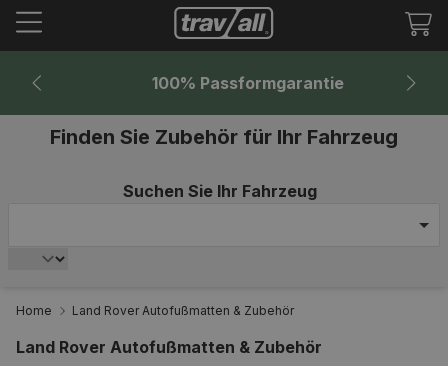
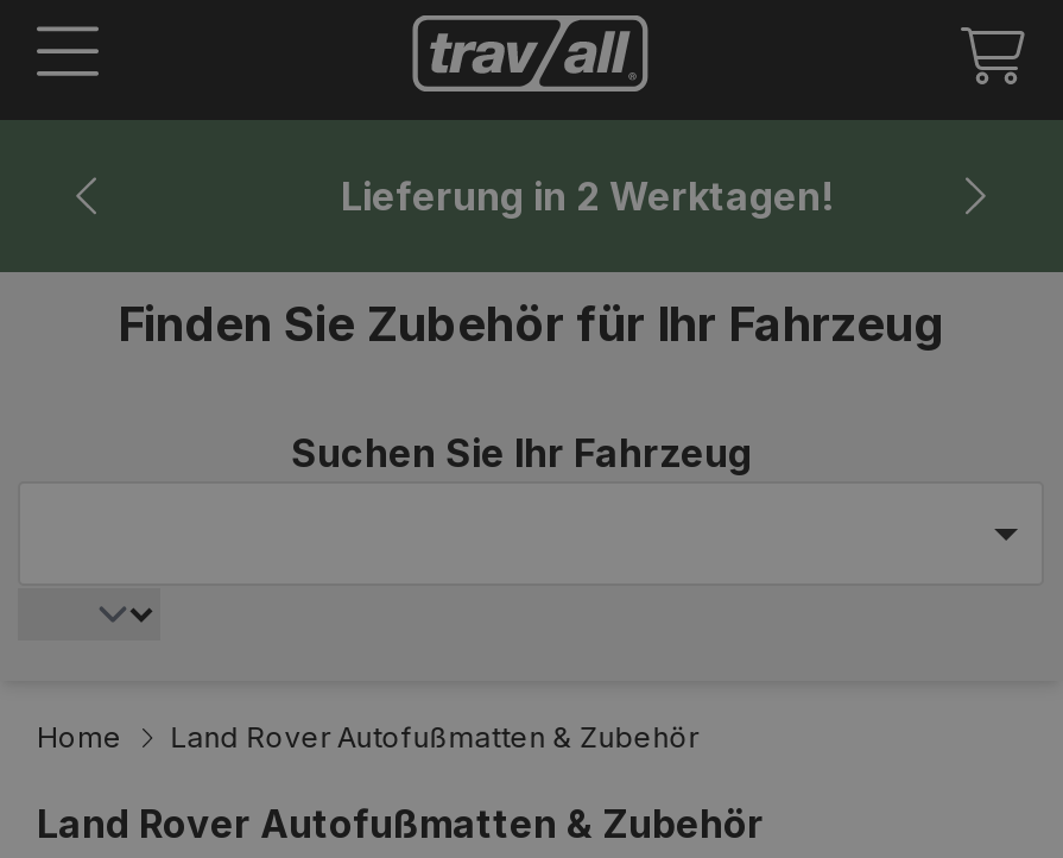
- 100% Passformgarantie
+ Lieferung in 2 Werktagen!
